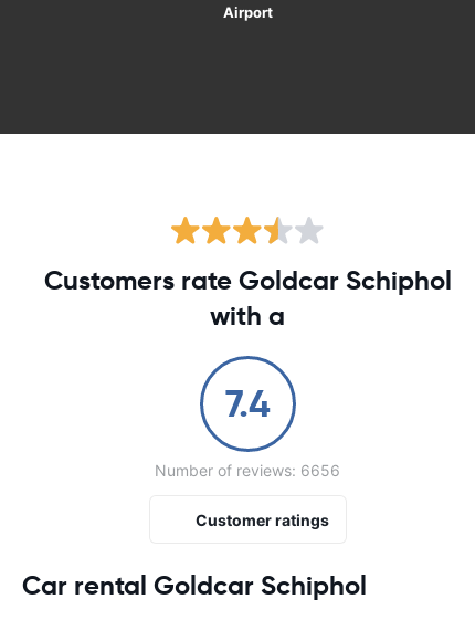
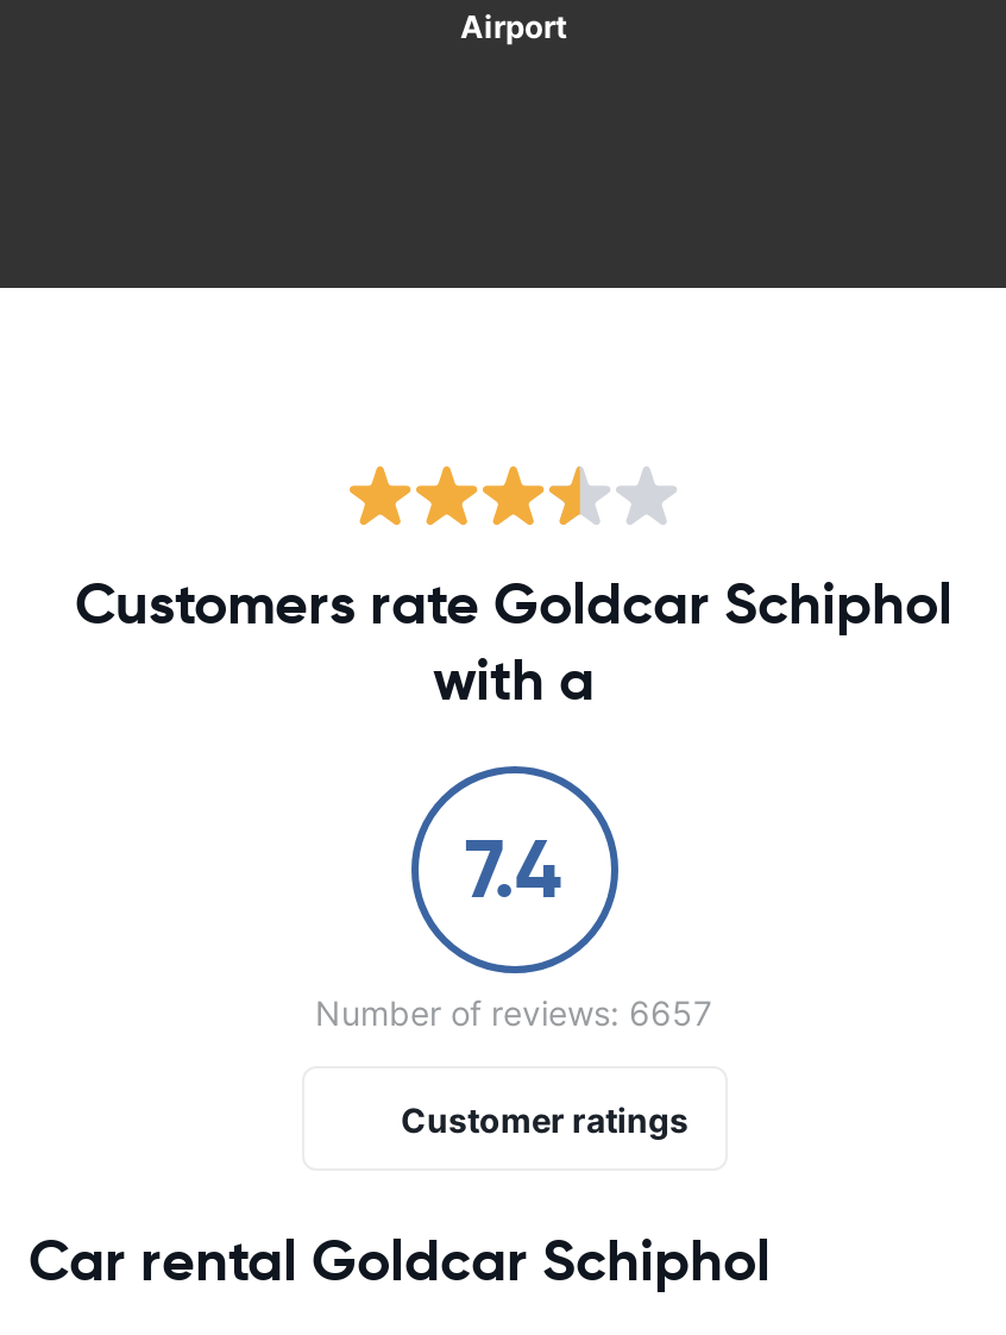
- Number of reviews: 6656
+ Number of reviews: 6657
